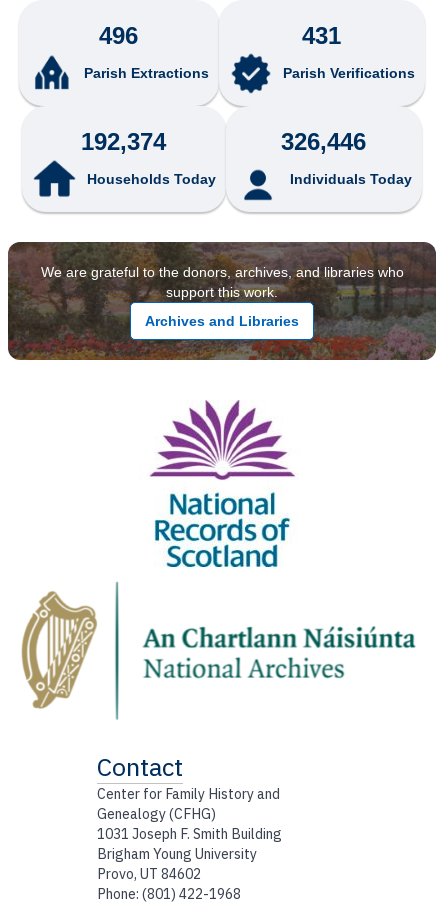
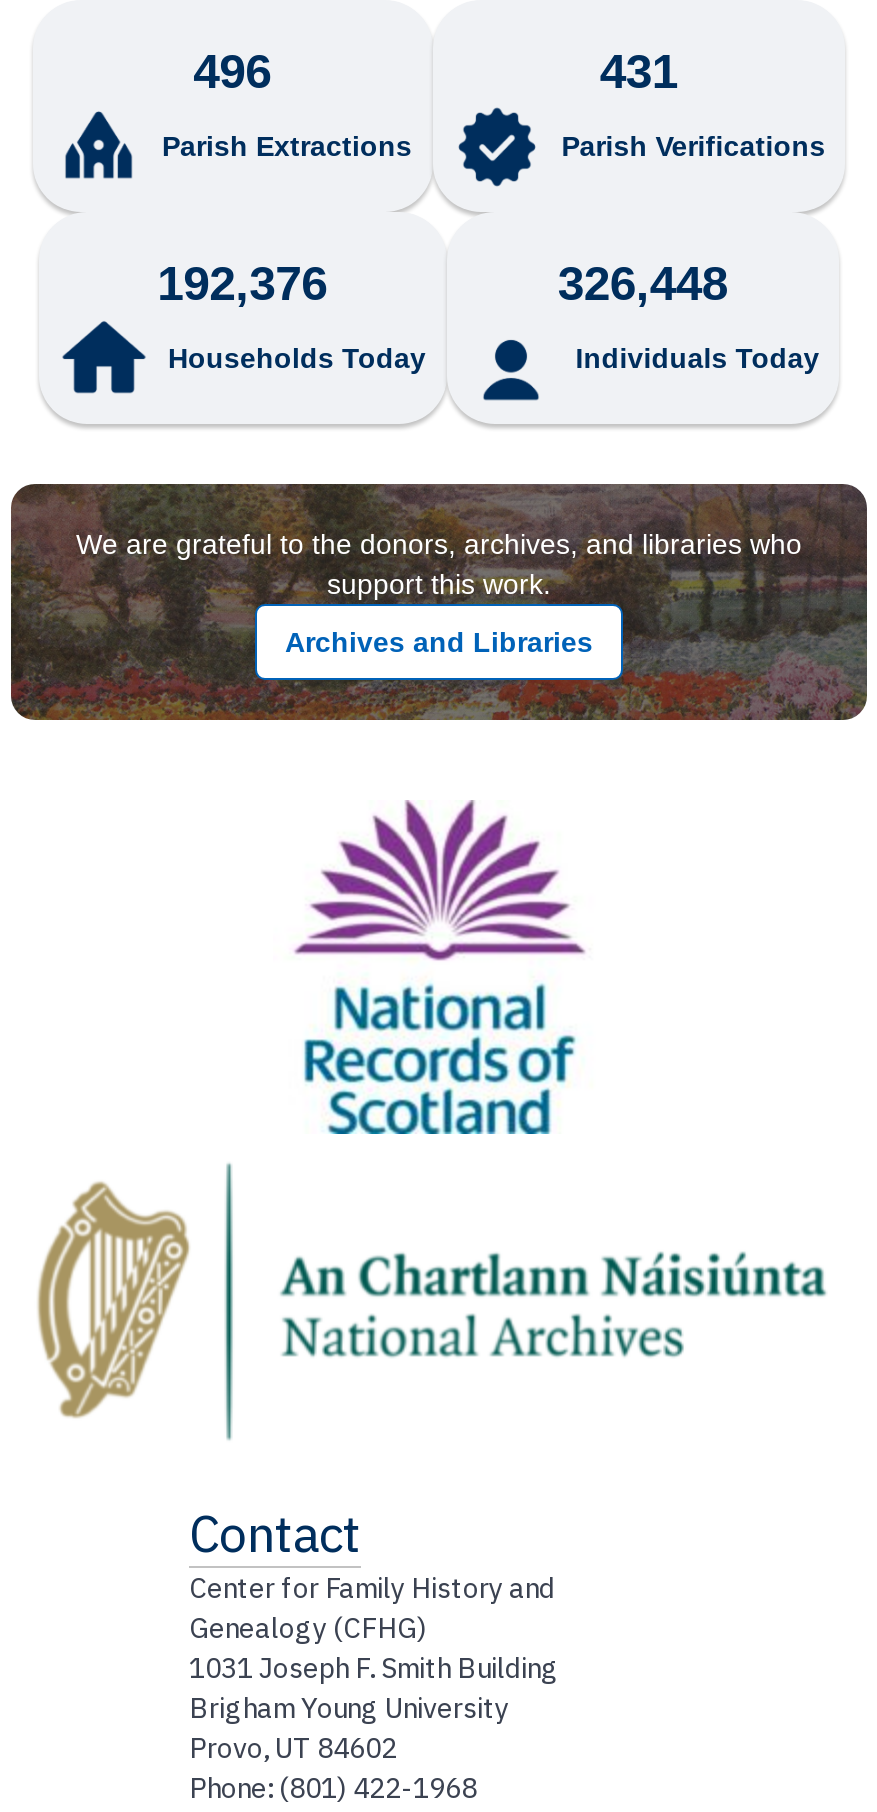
- 192,374
+ 192,376

- 326,446
+ 326,448
